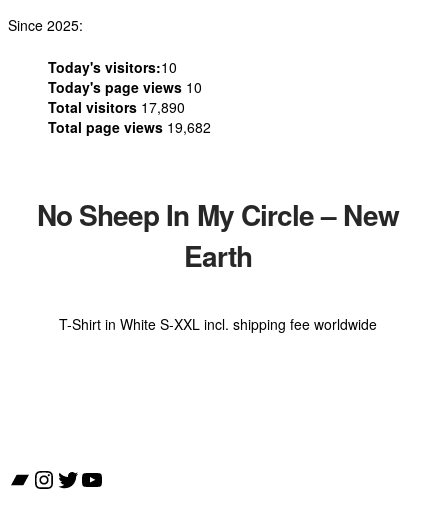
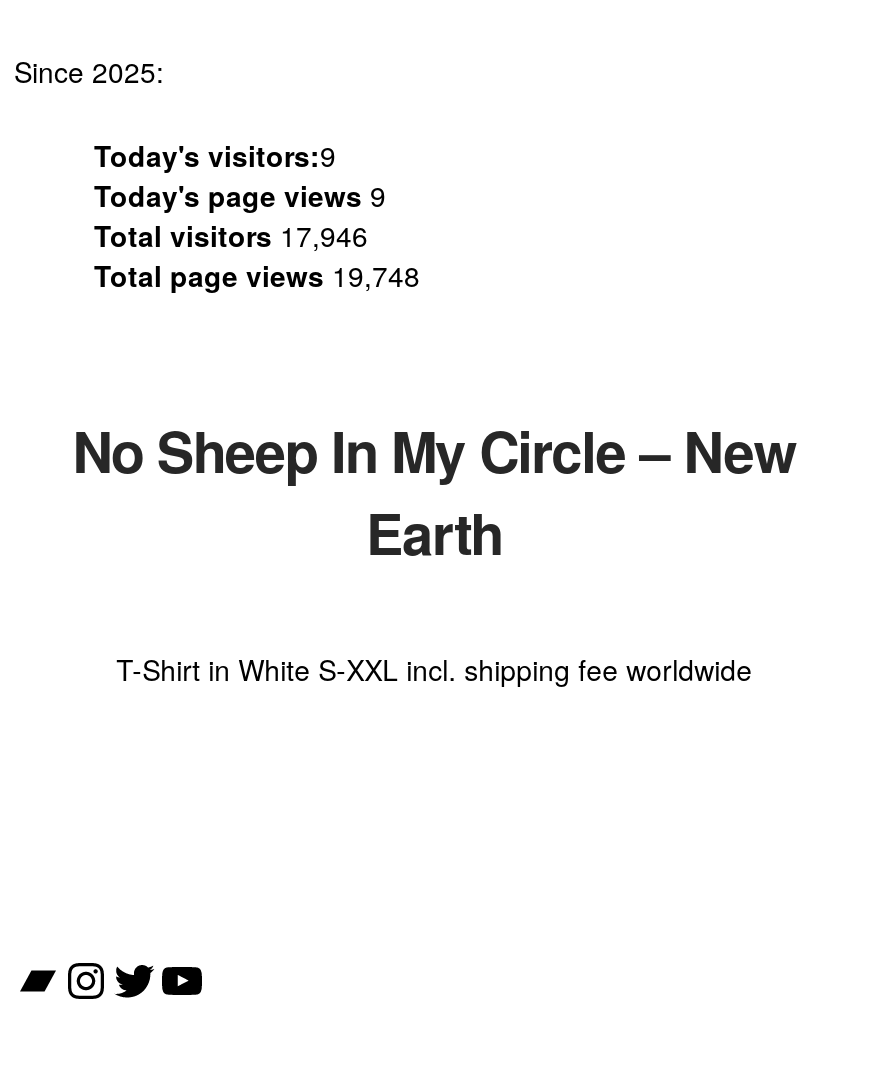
- Today's visitors:10
+ Today's visitors:9

- Today's page views 10
+ Today's page views 9

- Total visitors 17,890
+ Total visitors 17,946

- Total page views 19,682
+ Total page views 19,748
